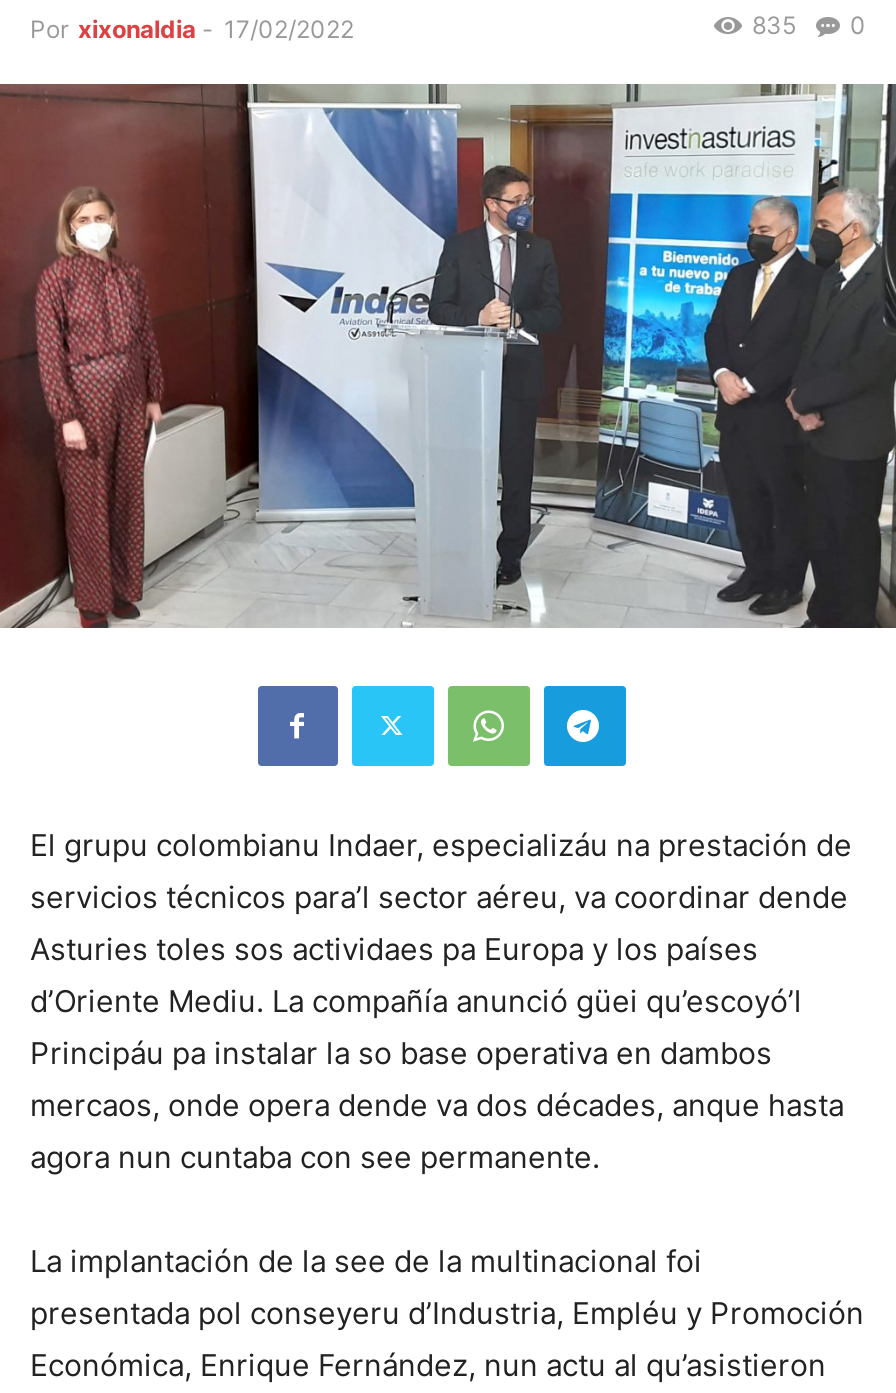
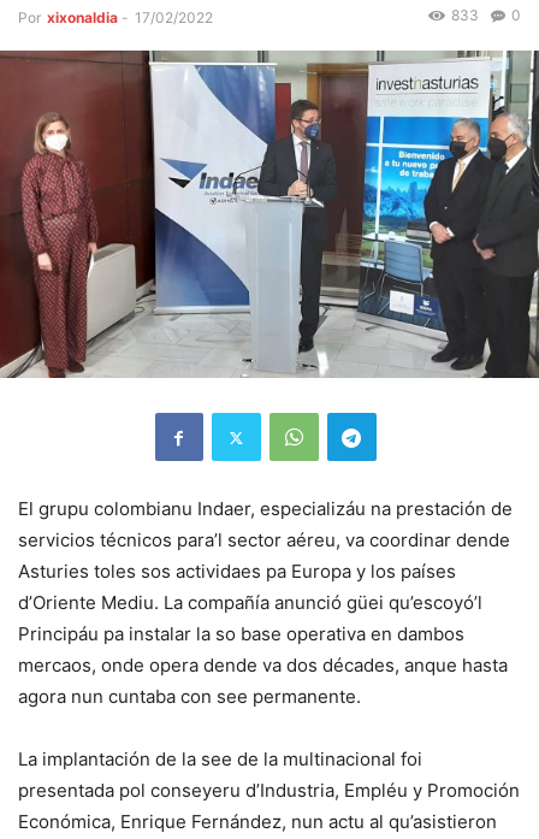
- 835 0
+ 833 0
